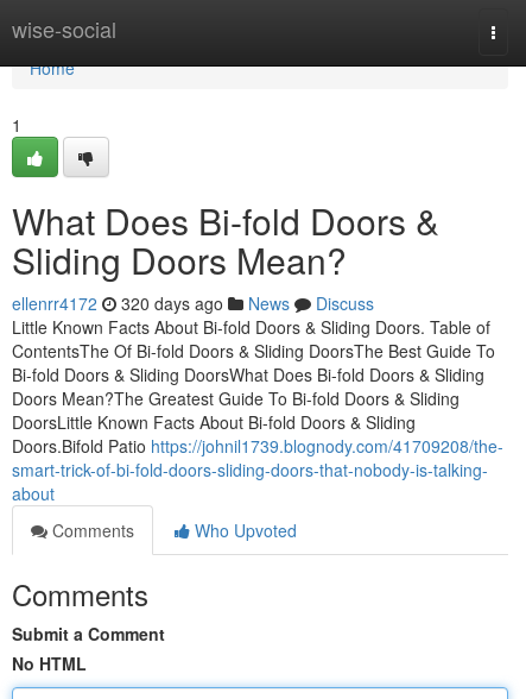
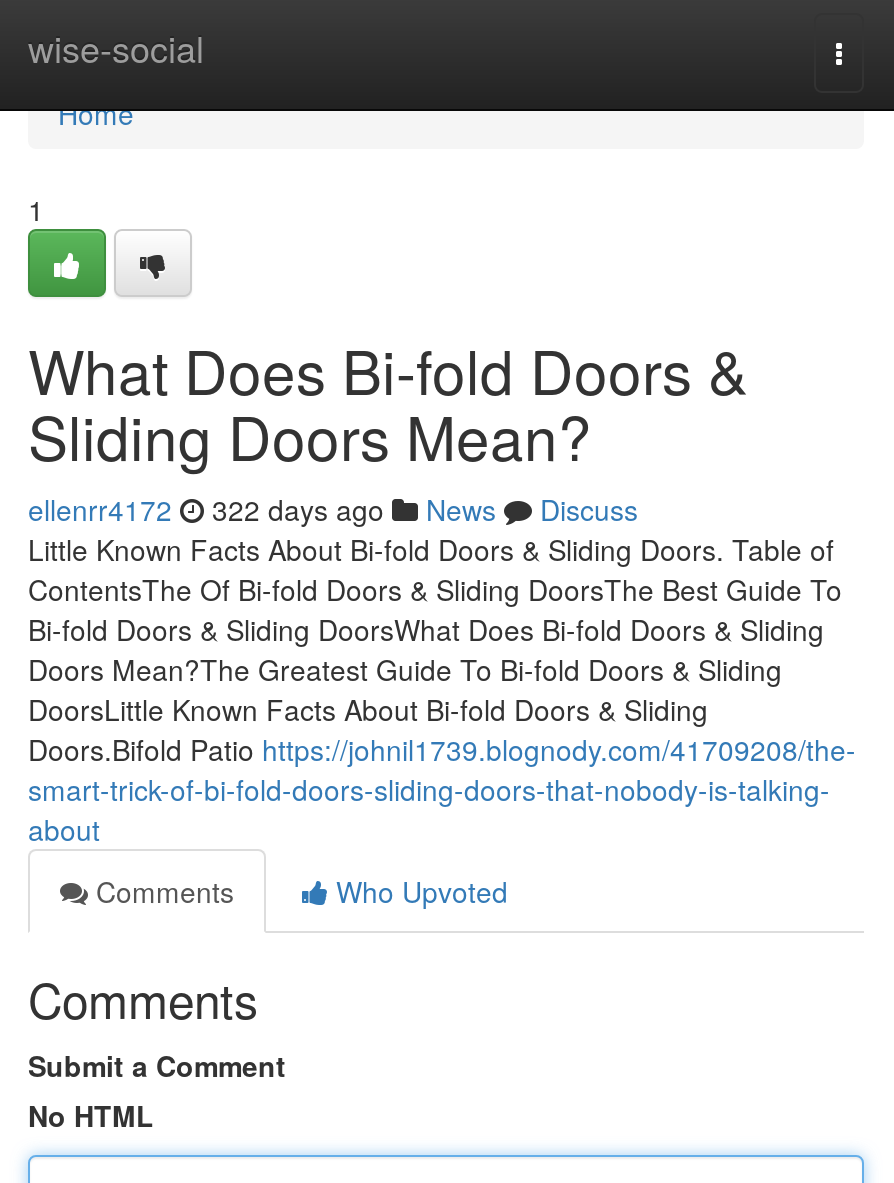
- ellenrr4172 320 days ago News Discuss
+ ellenrr4172 322 days ago News Discuss
